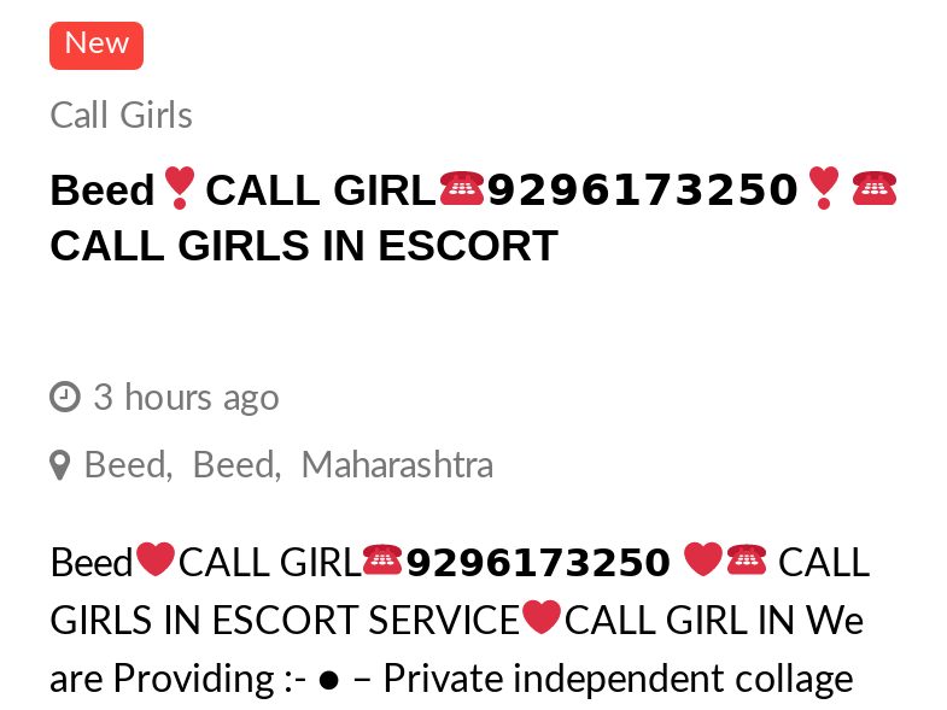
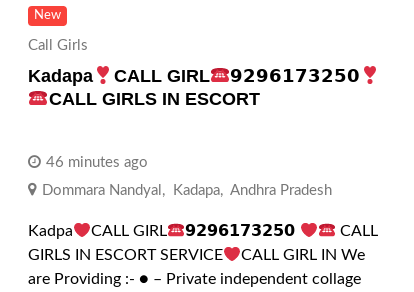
- Beed
+ Kadapa

- 3 hours ago
+ 46 minutes ago

- Beed, Beed, Maharashtra
+ Dommara Nandyal, Kadapa, Andhra Pradesh

- Beed
+ Kadpa
